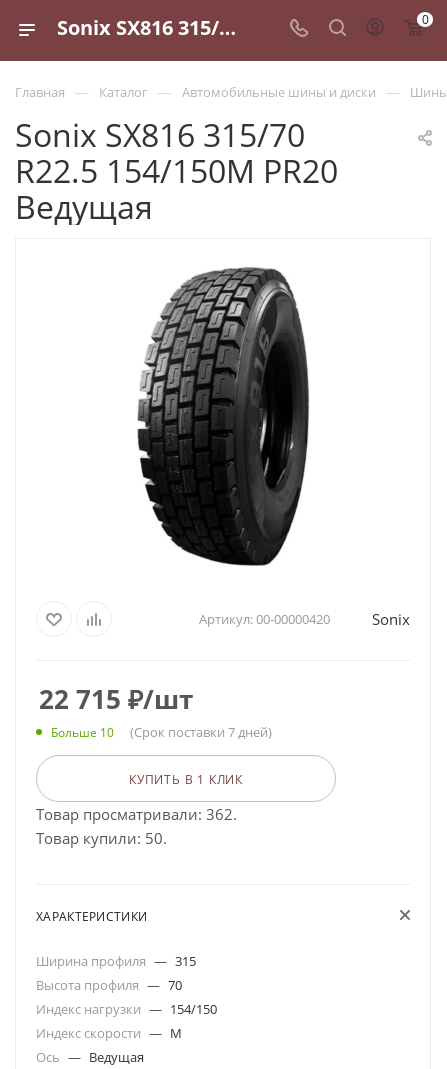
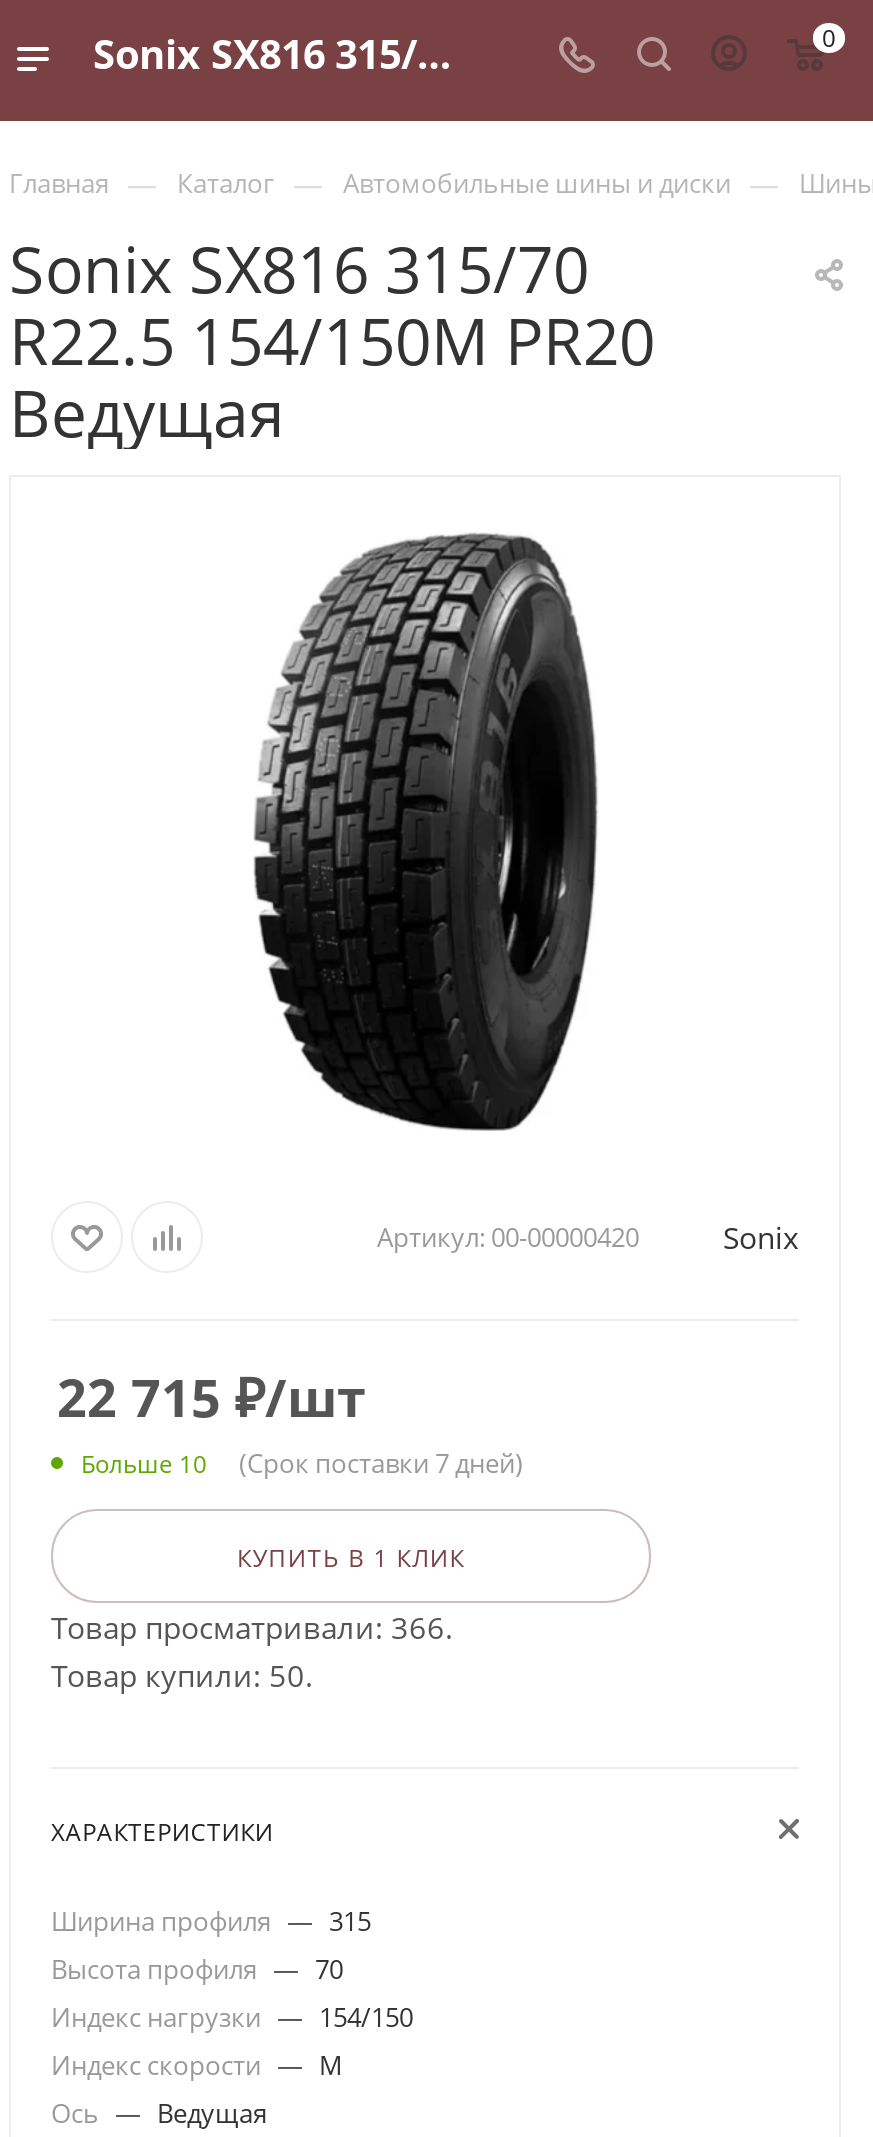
- Товар просматривали: 362.
+ Товар просматривали: 366.
